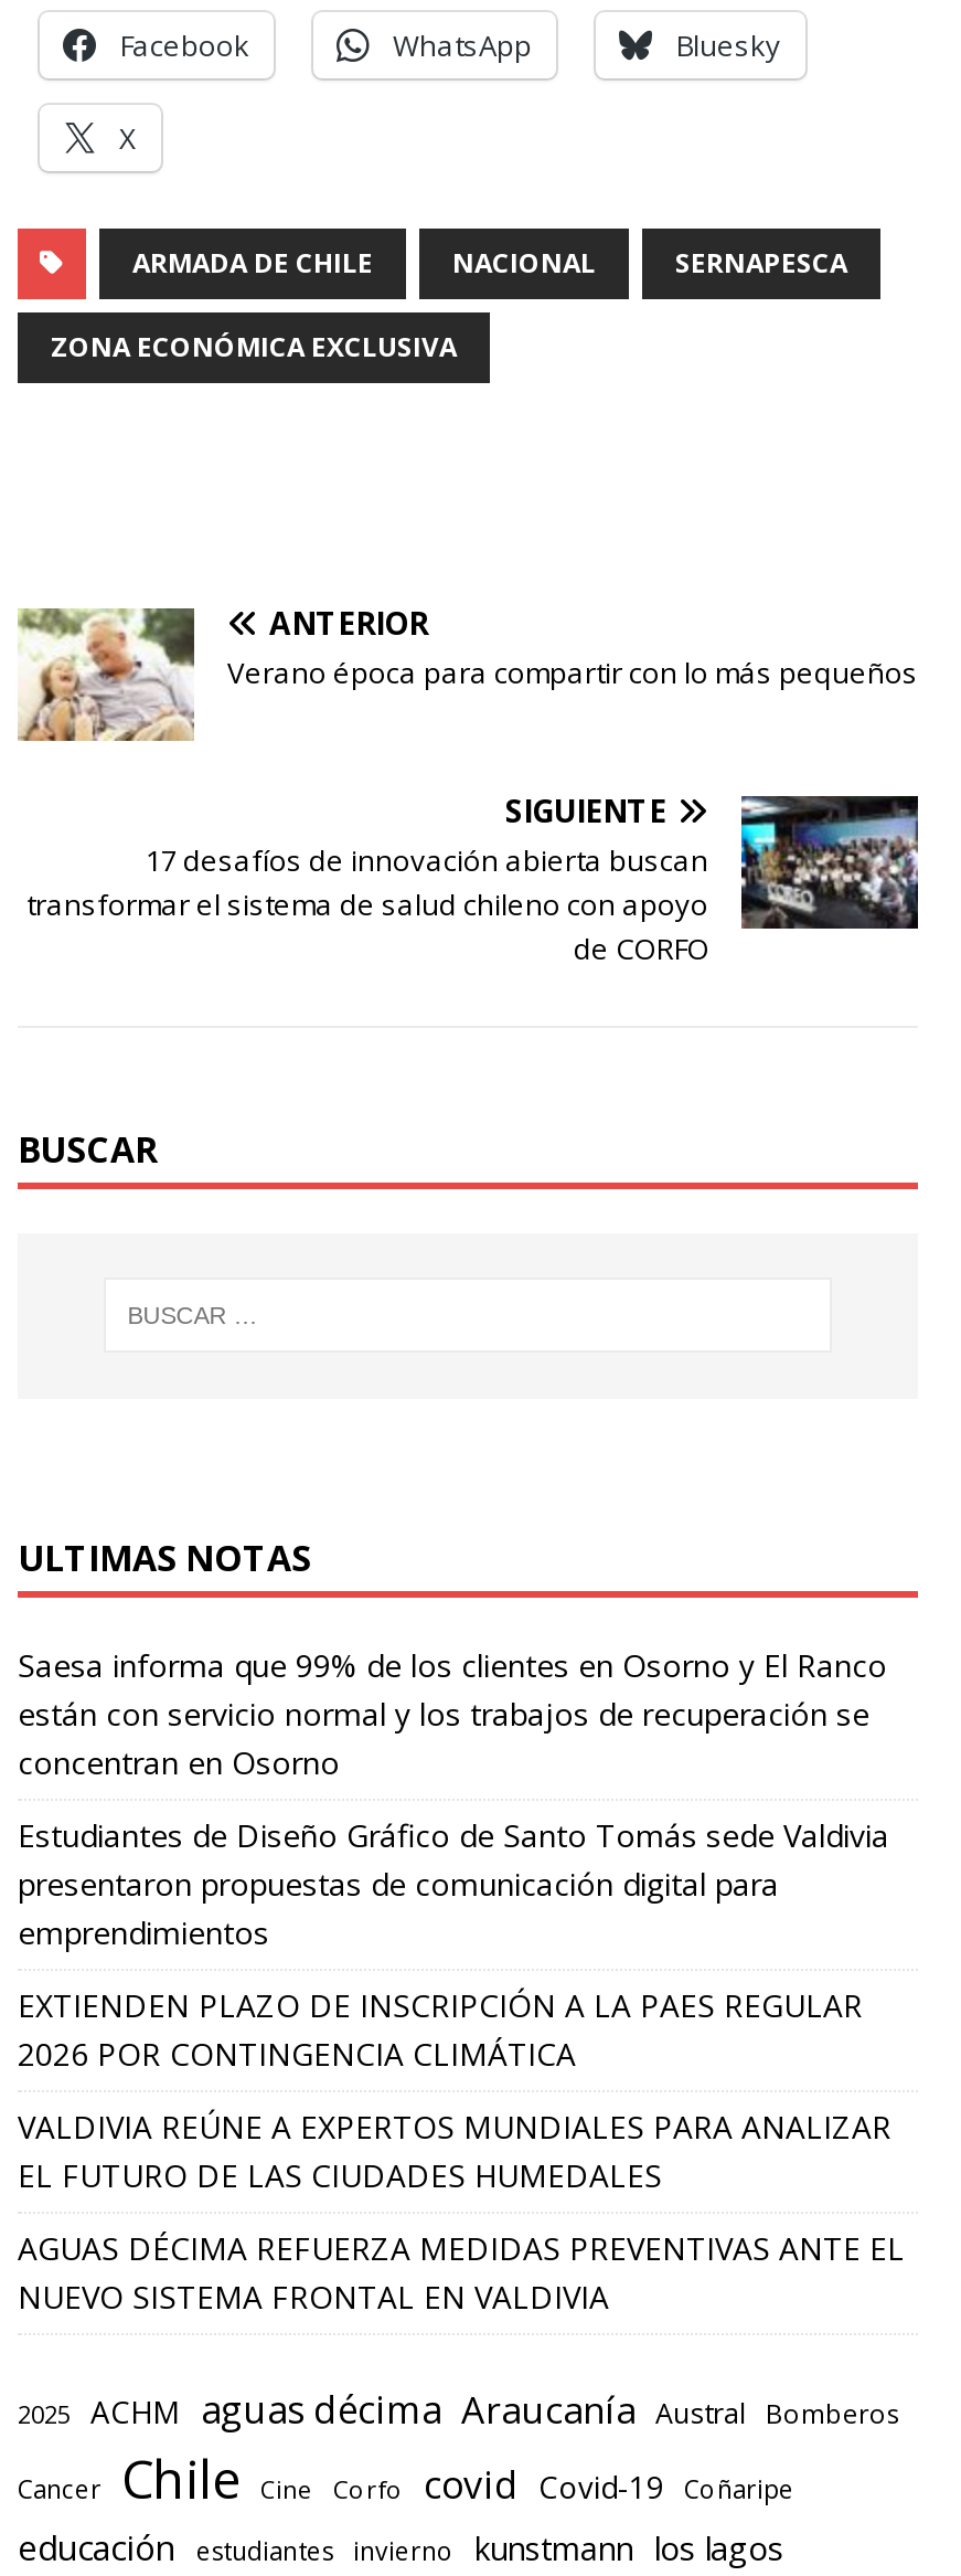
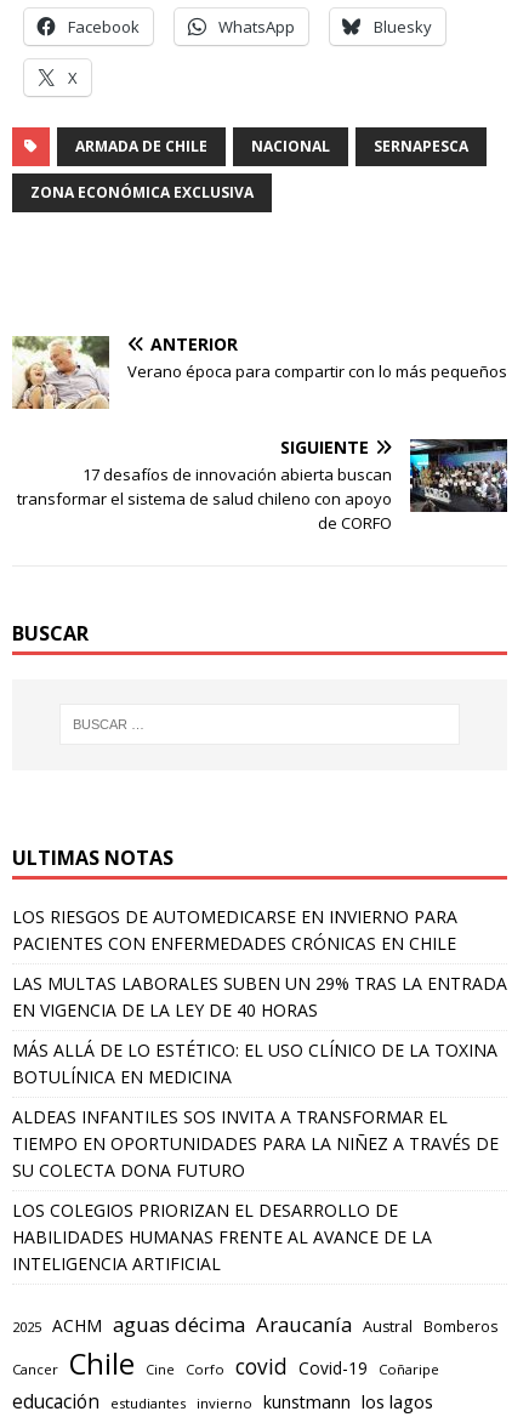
- Saesa informa que 99% de los clientes en Osorno y El Ranco
- están con servicio normal y los trabajos de recuperación se
- concentran en Osorno
+ LOS RIESGOS DE AUTOMEDICARSE EN INVIERNO PARA
+ PACIENTES CON ENFERMEDADES CRÓNICAS EN CHILE

- Estudiantes de Diseño Gráfico de Santo Tomás sede Valdivia
- presentaron propuestas de comunicación digital para
- emprendimientos
+ LAS MULTAS LABORALES SUBEN UN 29% TRAS LA ENTRADA
+ EN VIGENCIA DE LA LEY DE 40 HORAS

- EXTIENDEN PLAZO DE INSCRIPCIÓN A LA PAES REGULAR
- 2026 POR CONTINGENCIA CLIMÁTICA
+ MÁS ALLÁ DE LO ESTÉTICO: EL USO CLÍNICO DE LA TOXINA
+ BOTULÍNICA EN MEDICINA

- VALDIVIA REÚNE A EXPERTOS MUNDIALES PARA ANALIZAR
- EL FUTURO DE LAS CIUDADES HUMEDALES
+ ALDEAS INFANTILES SOS INVITA A TRANSFORMAR EL
+ TIEMPO EN OPORTUNIDADES PARA LA NIÑEZ A TRAVÉS DE
+ SU COLECTA DONA FUTURO

- AGUAS DÉCIMA REFUERZA MEDIDAS PREVENTIVAS ANTE EL
- NUEVO SISTEMA FRONTAL EN VALDIVIA
+ LOS COLEGIOS PRIORIZAN EL DESARROLLO DE
+ HABILIDADES HUMANAS FRENTE AL AVANCE DE LA
+ INTELIGENCIA ARTIFICIAL
